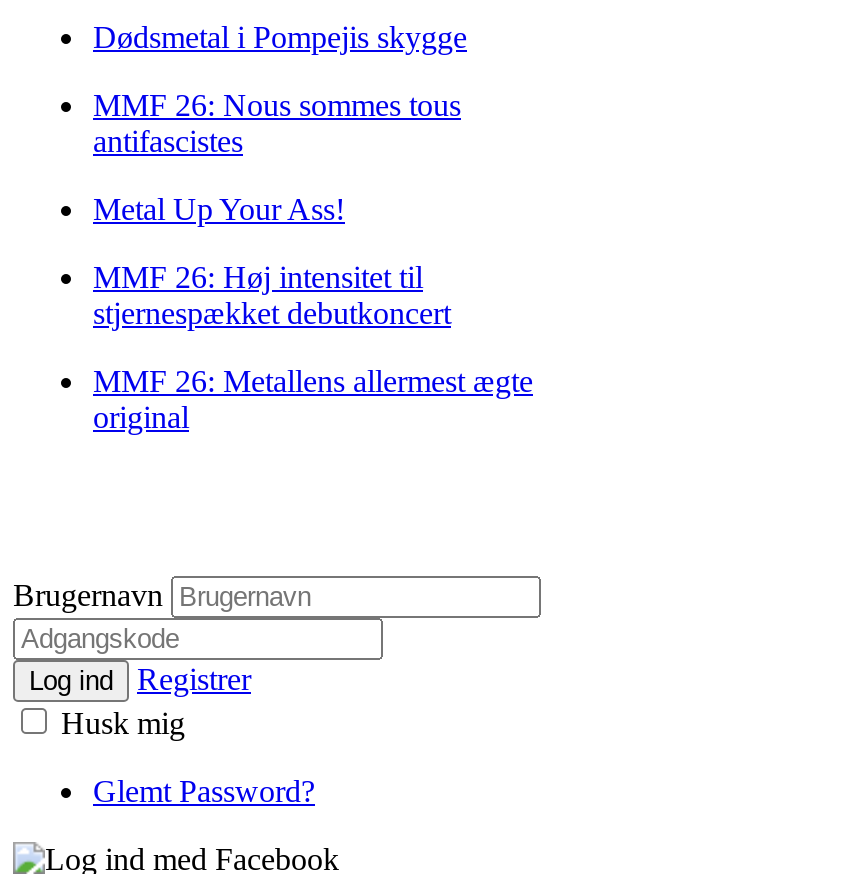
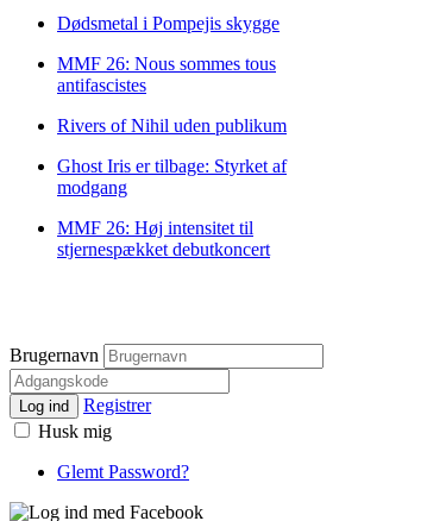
- Metal Up Your Ass!
+ Rivers of Nihil uden publikum
+ Ghost Iris er tilbage: Styrket af
+ modgang

moved down: MMF 26: Høj intensitet til | stjernespækket debutkoncert

- MMF 26: Metallens allermest ægte
- original
